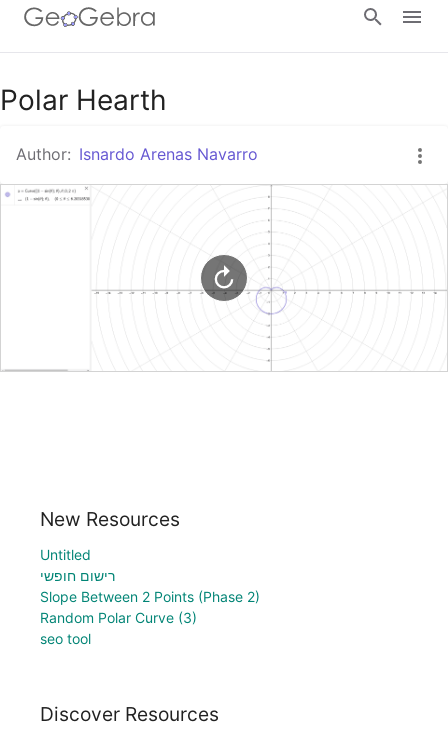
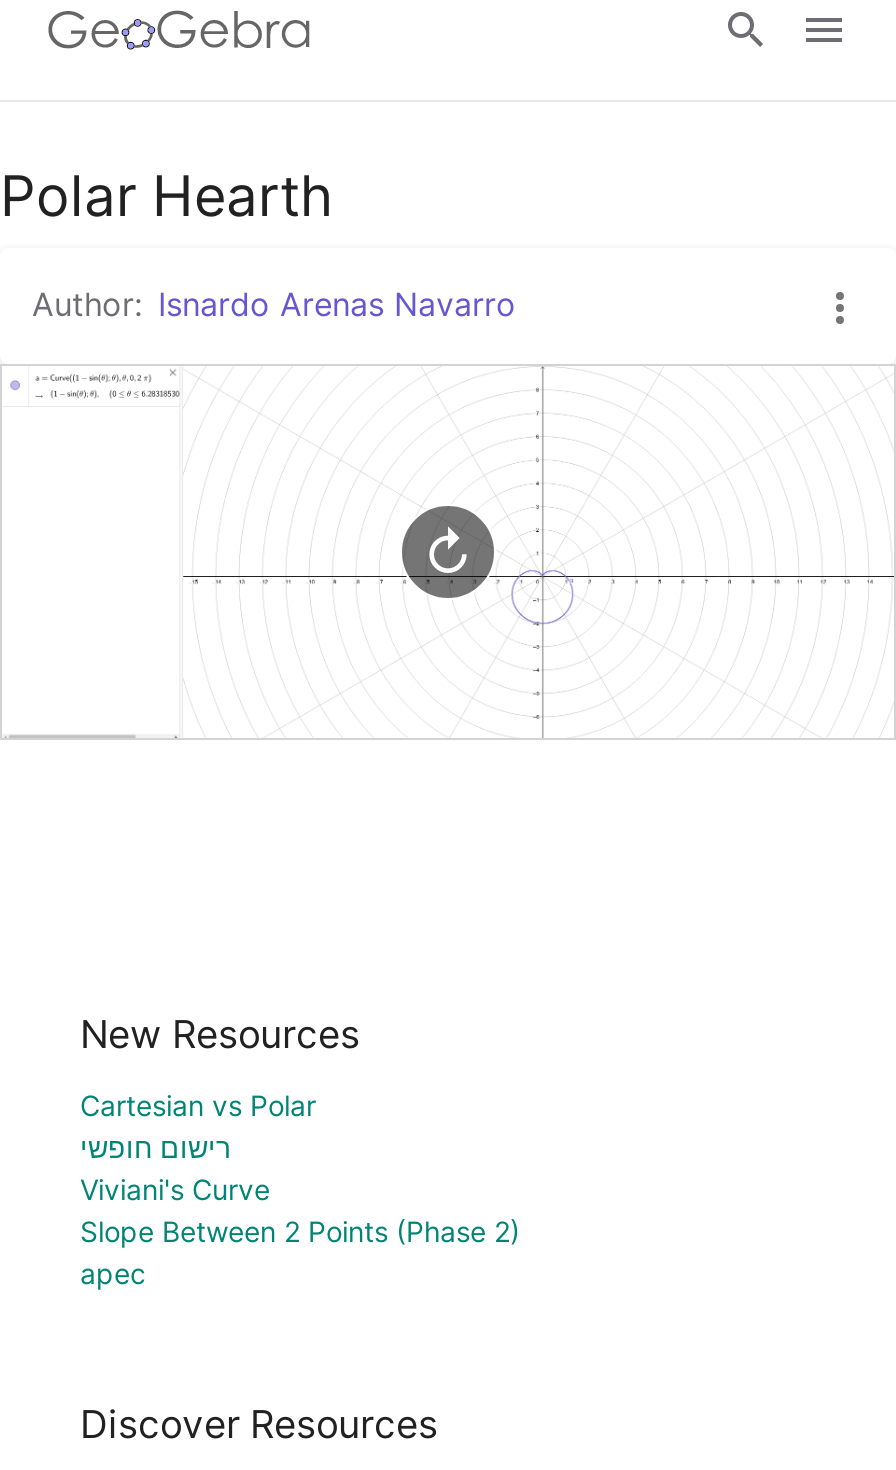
- Untitled
+ Cartesian vs Polar

+ Viviani's Curve

moved down: Slope Between 2 Points (Phase 2)

- Random Polar Curve (3)
- seo tool
+ apec
